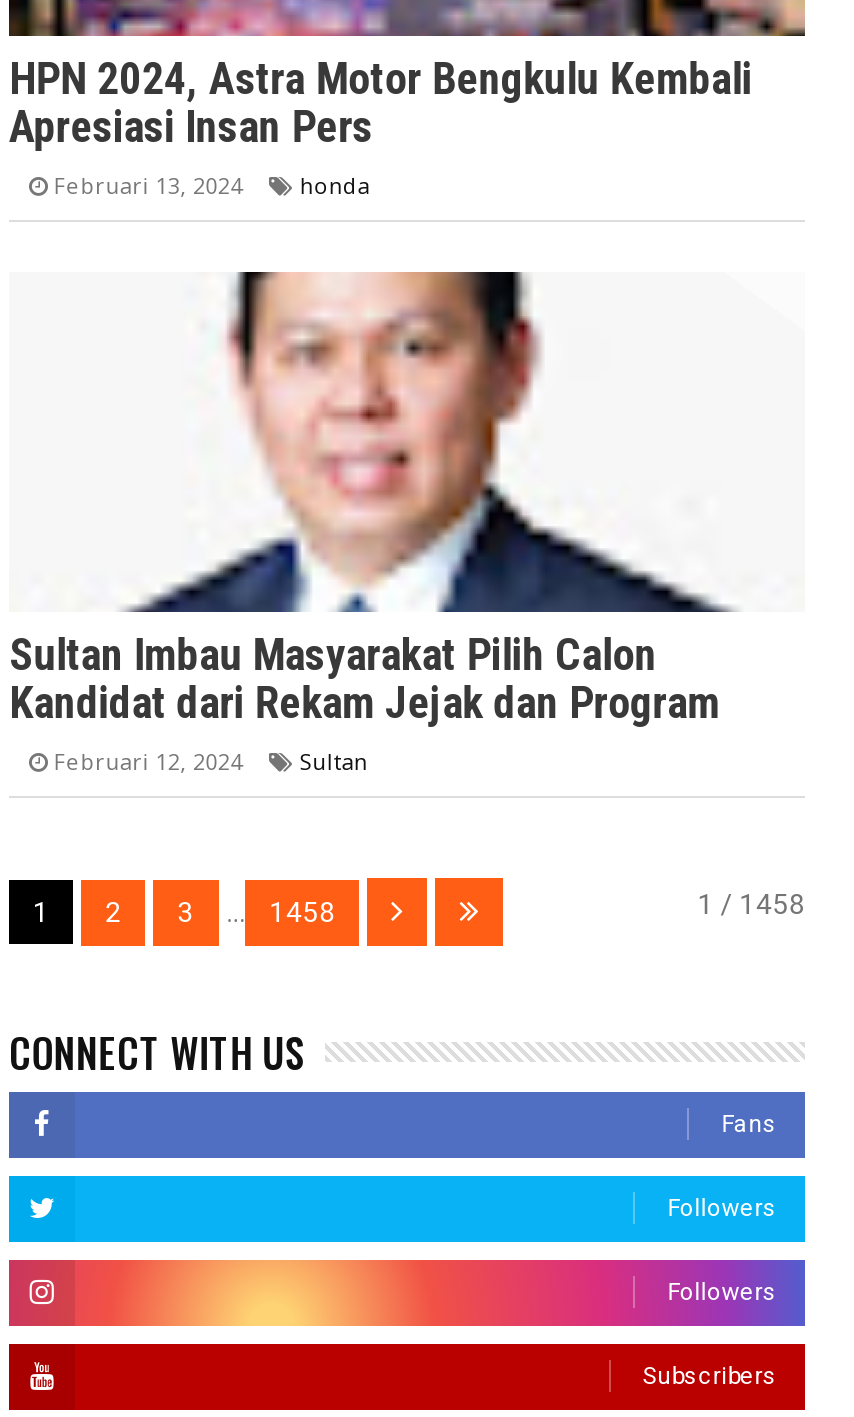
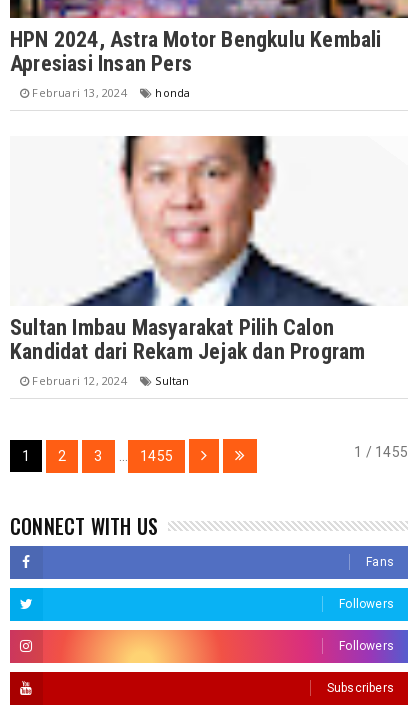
- 1458
+ 1455

- 1 / 1458
+ 1 / 1455
